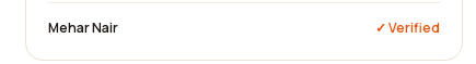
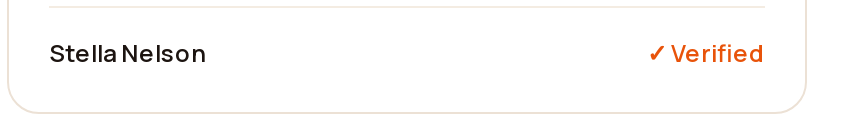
- Mehar Nair
+ Stella Nelson
